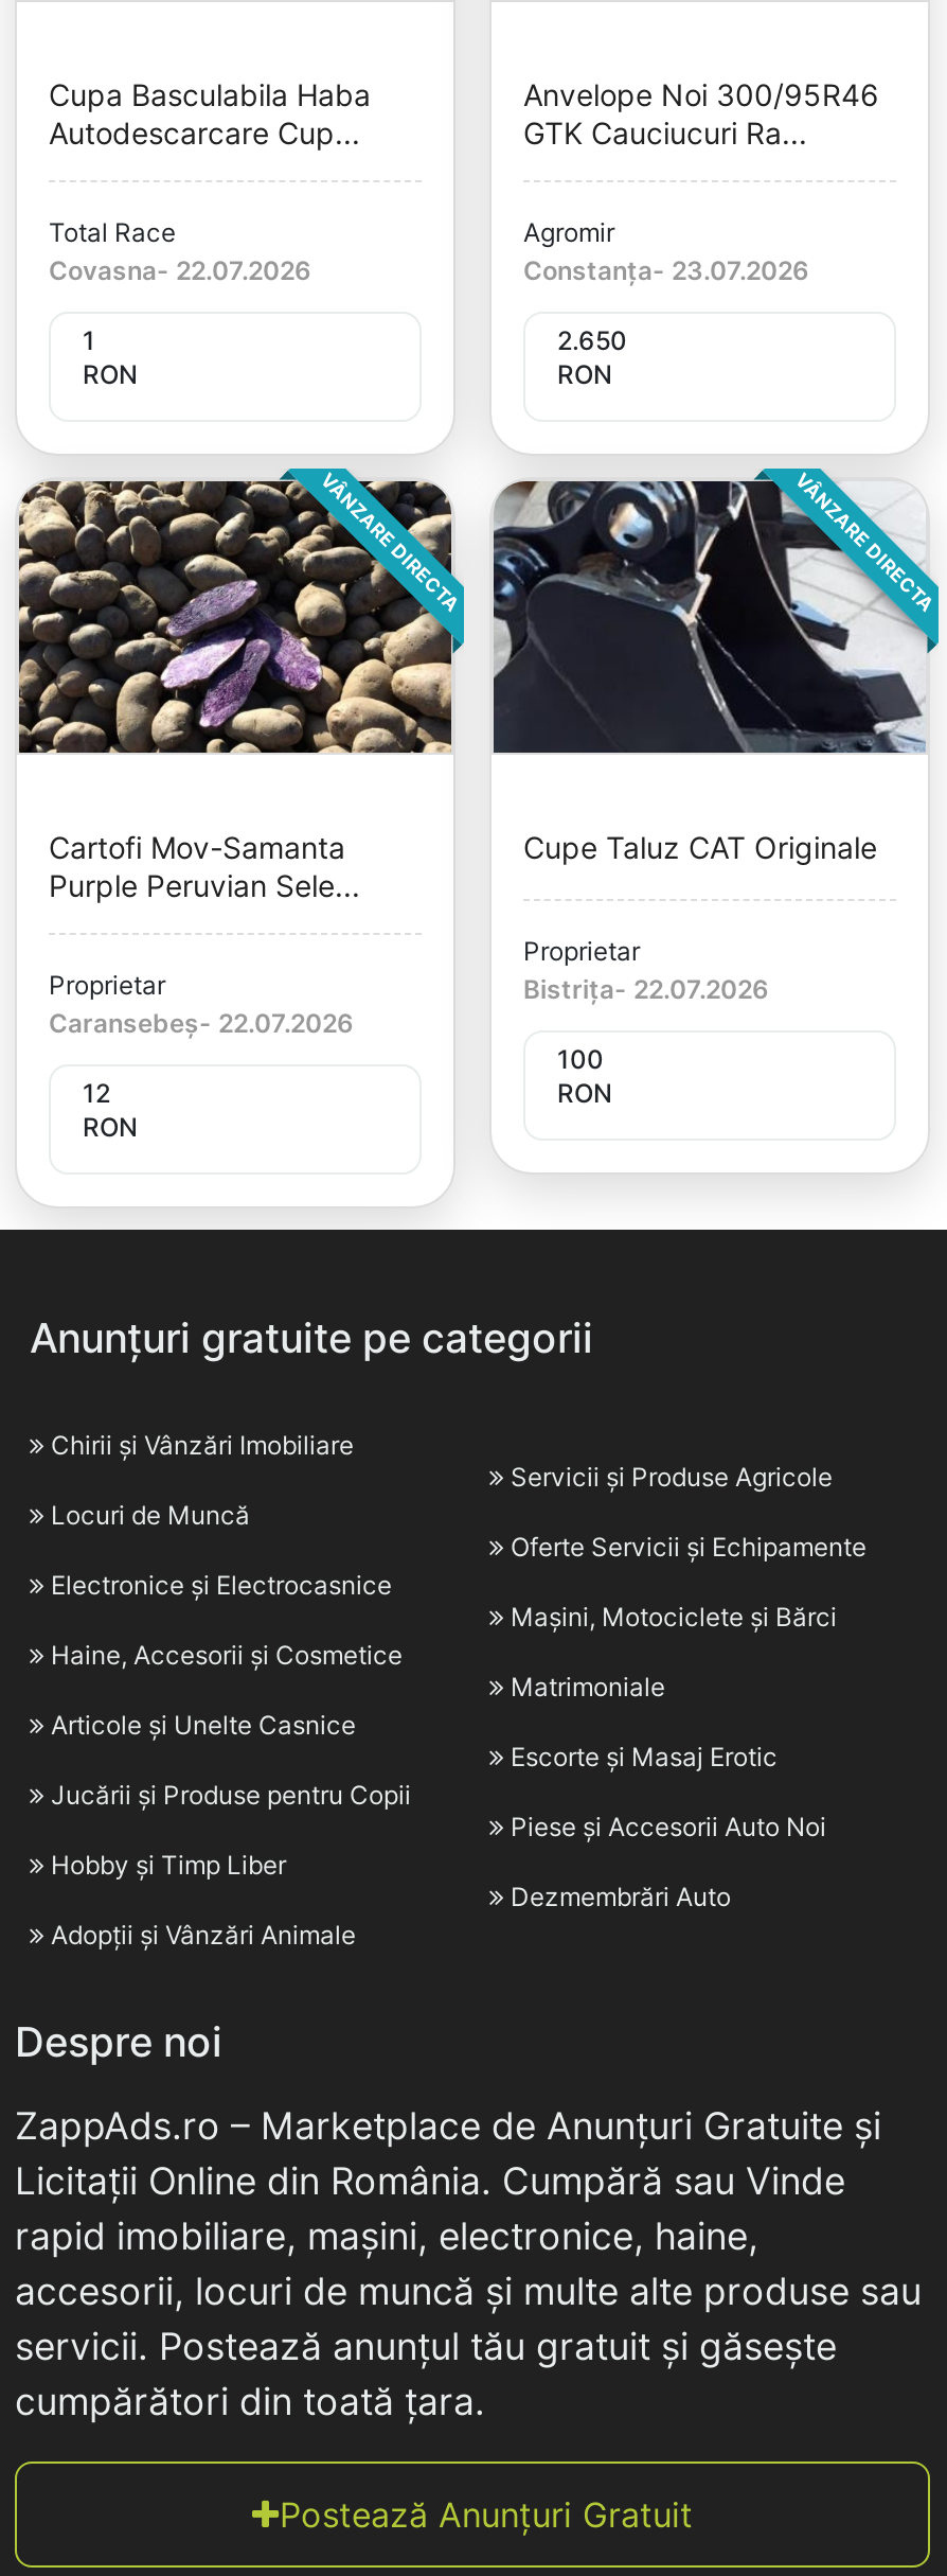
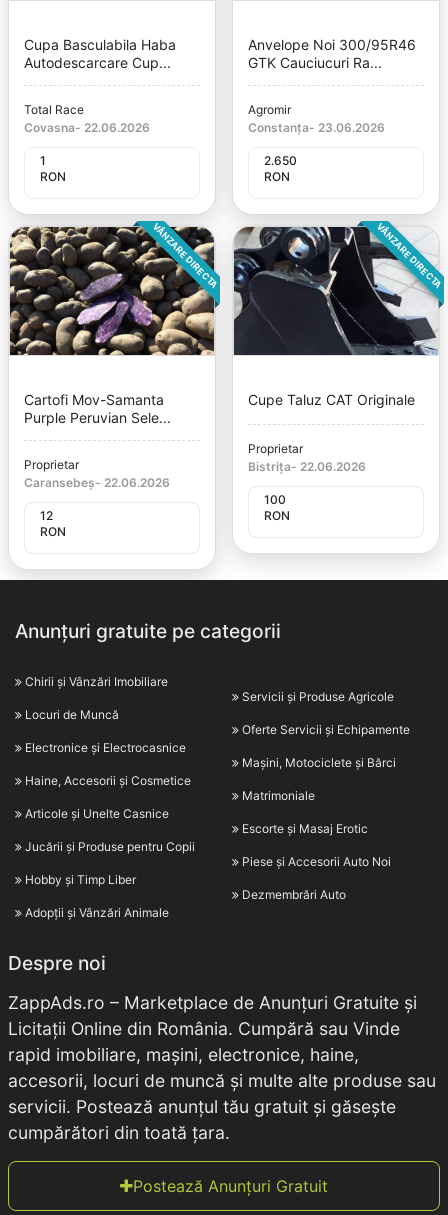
- Covasna- 22.07.2026
+ Covasna- 22.06.2026

- Constanța- 23.07.2026
+ Constanța- 23.06.2026

- Bistrița- 22.07.2026
+ Bistrița- 22.06.2026

- Caransebeș- 22.07.2026
+ Caransebeș- 22.06.2026
